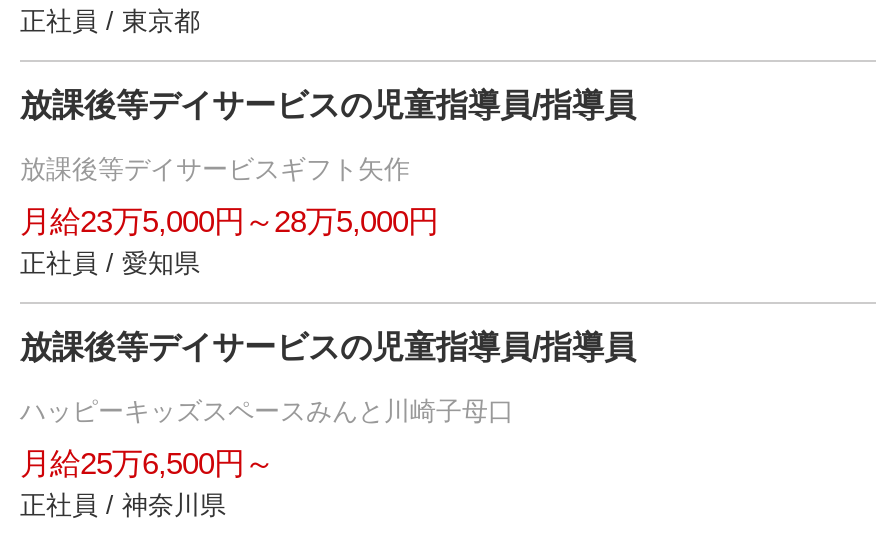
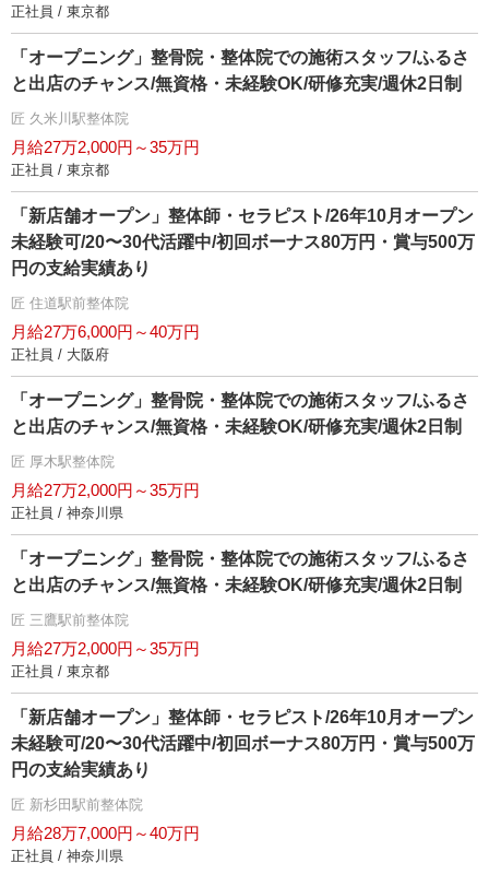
- 放課後等デイサービスの児童指導員/指導員
- 放課後等デイサービスギフト矢作
- 月給23万5,000円～28万5,000円
- 正社員 / 愛知県
- 放課後等デイサービスの児童指導員/指導員
- ハッピーキッズスペースみんと川崎子母口
- 月給25万6,500円～
+ 「オープニング」整骨院・整体院での施術スタッフ/ふるさ
+ と出店のチャンス/無資格・未経験OK/研修充実/週休2日制
+ 匠 久米川駅整体院
+ 月給27万2,000円～35万円
+ 正社員 / 東京都
+ 「新店舗オープン」整体師・セラピスト/26年10月オープン
+ 未経験可/20〜30代活躍中/初回ボーナス80万円・賞与500万
+ 円の支給実績あり
+ 匠 住道駅前整体院
+ 月給27万6,000円～40万円
+ 正社員 / 大阪府
+ 「オープニング」整骨院・整体院での施術スタッフ/ふるさ
+ と出店のチャンス/無資格・未経験OK/研修充実/週休2日制
+ 匠 厚木駅整体院
+ 月給27万2,000円～35万円
+ 正社員 / 神奈川県
+ 「オープニング」整骨院・整体院での施術スタッフ/ふるさ
+ と出店のチャンス/無資格・未経験OK/研修充実/週休2日制
+ 匠 三鷹駅前整体院
+ 月給27万2,000円～35万円
+ 正社員 / 東京都
+ 「新店舗オープン」整体師・セラピスト/26年10月オープン
+ 未経験可/20〜30代活躍中/初回ボーナス80万円・賞与500万
+ 円の支給実績あり
+ 匠 新杉田駅前整体院
+ 月給28万7,000円～40万円
